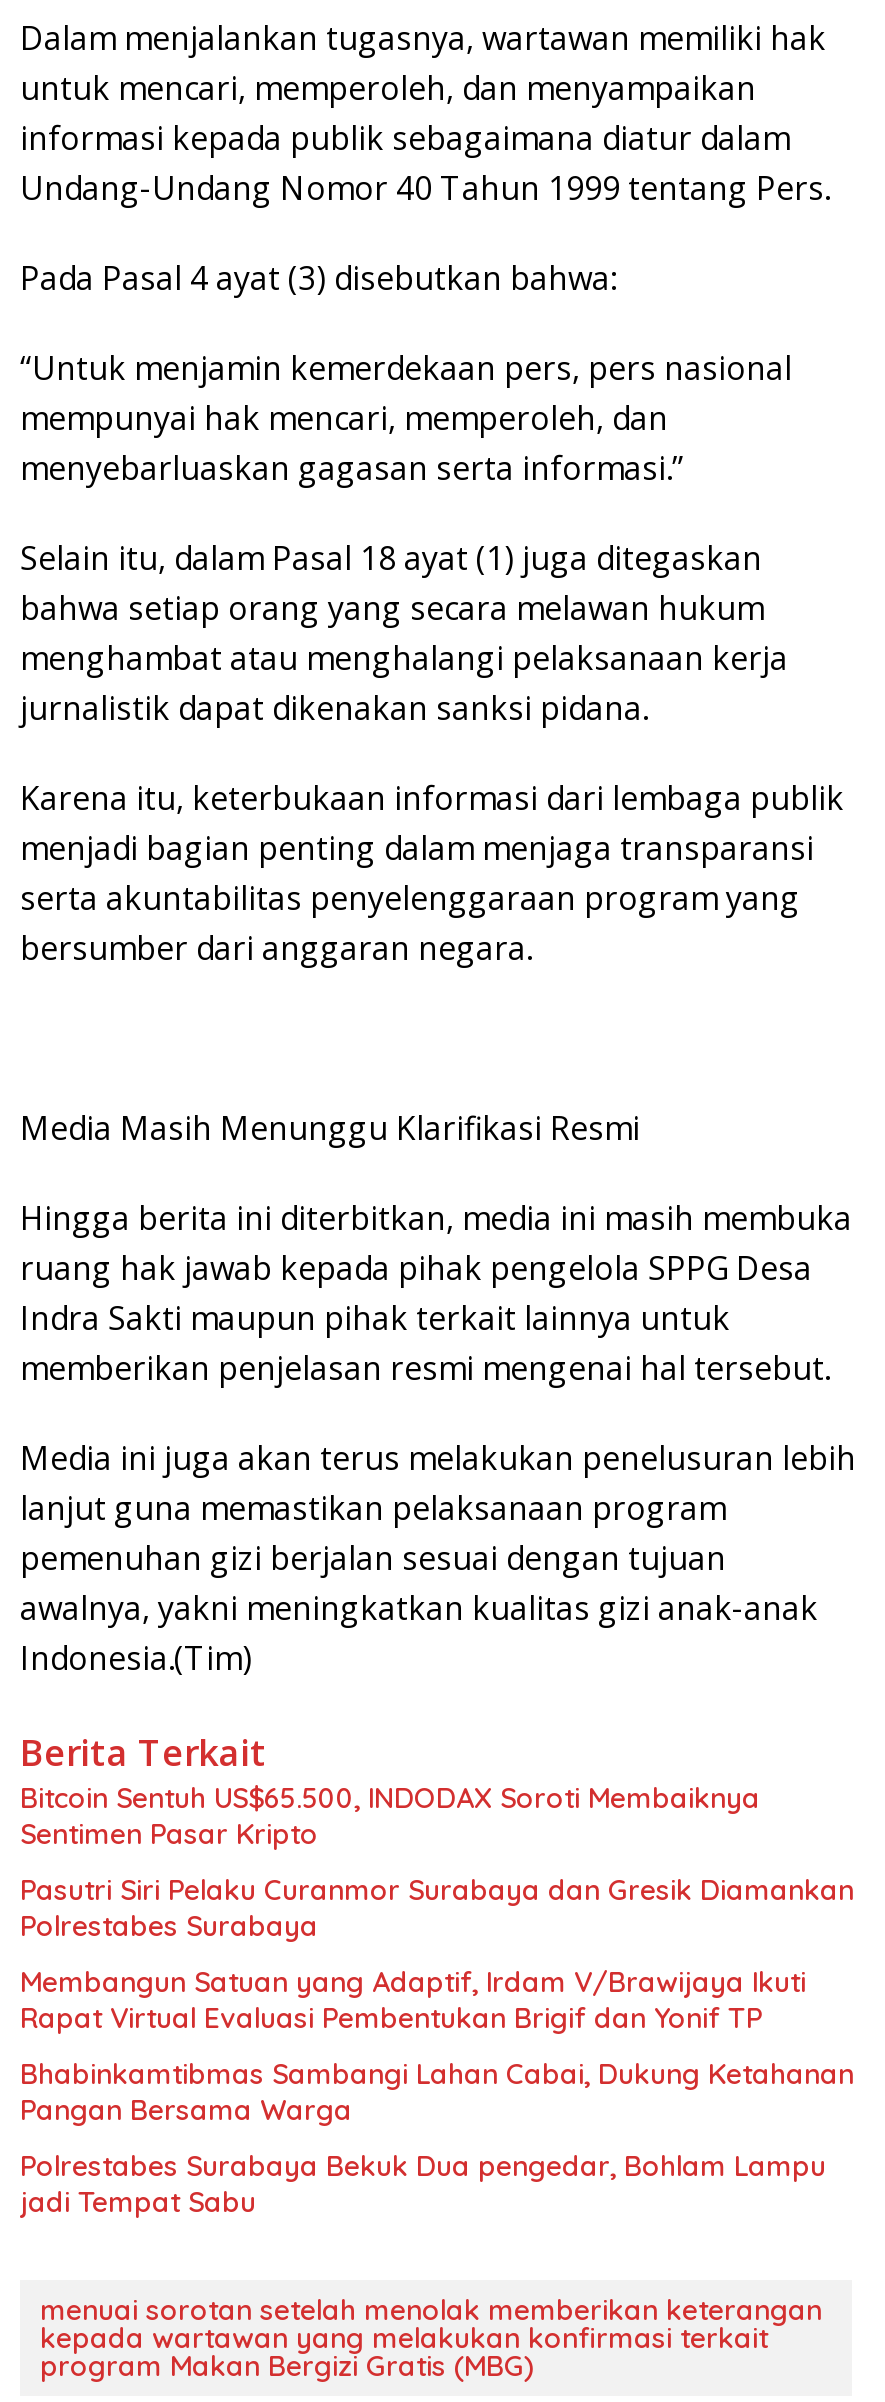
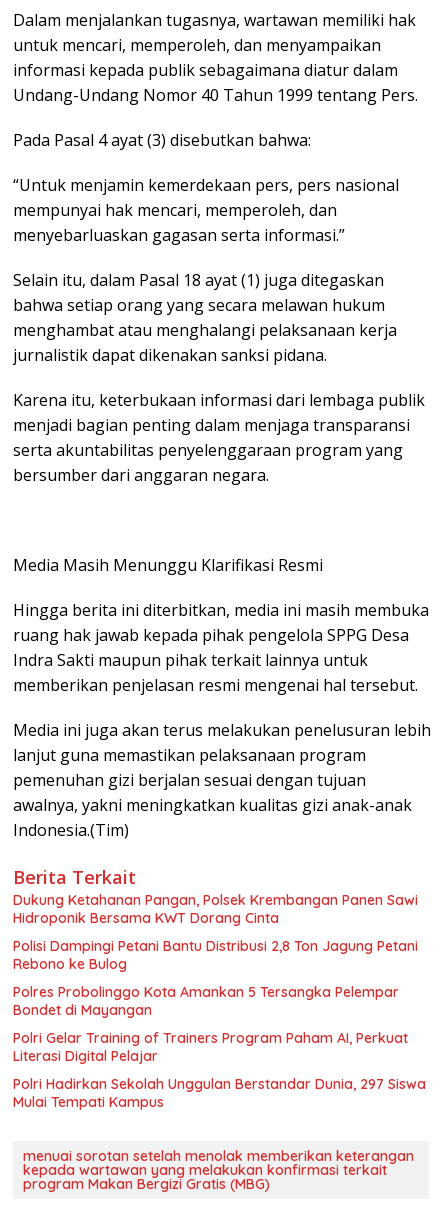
- Bitcoin Sentuh US$65.500, INDODAX Soroti Membaiknya
- Sentimen Pasar Kripto
+ Dukung Ketahanan Pangan, Polsek Krembangan Panen Sawi
+ Hidroponik Bersama KWT Dorang Cinta

- Pasutri Siri Pelaku Curanmor Surabaya dan Gresik Diamankan
- Polrestabes Surabaya
+ Polisi Dampingi Petani Bantu Distribusi 2,8 Ton Jagung Petani
+ Rebono ke Bulog

- Membangun Satuan yang Adaptif, Irdam V/Brawijaya Ikuti
- Rapat Virtual Evaluasi Pembentukan Brigif dan Yonif TP
+ Polres Probolinggo Kota Amankan 5 Tersangka Pelempar
+ Bondet di Mayangan

- Bhabinkamtibmas Sambangi Lahan Cabai, Dukung Ketahanan
- Pangan Bersama Warga
+ Polri Gelar Training of Trainers Program Paham AI, Perkuat
+ Literasi Digital Pelajar

- Polrestabes Surabaya Bekuk Dua pengedar, Bohlam Lampu
- jadi Tempat Sabu
+ Polri Hadirkan Sekolah Unggulan Berstandar Dunia, 297 Siswa
+ Mulai Tempati Kampus
